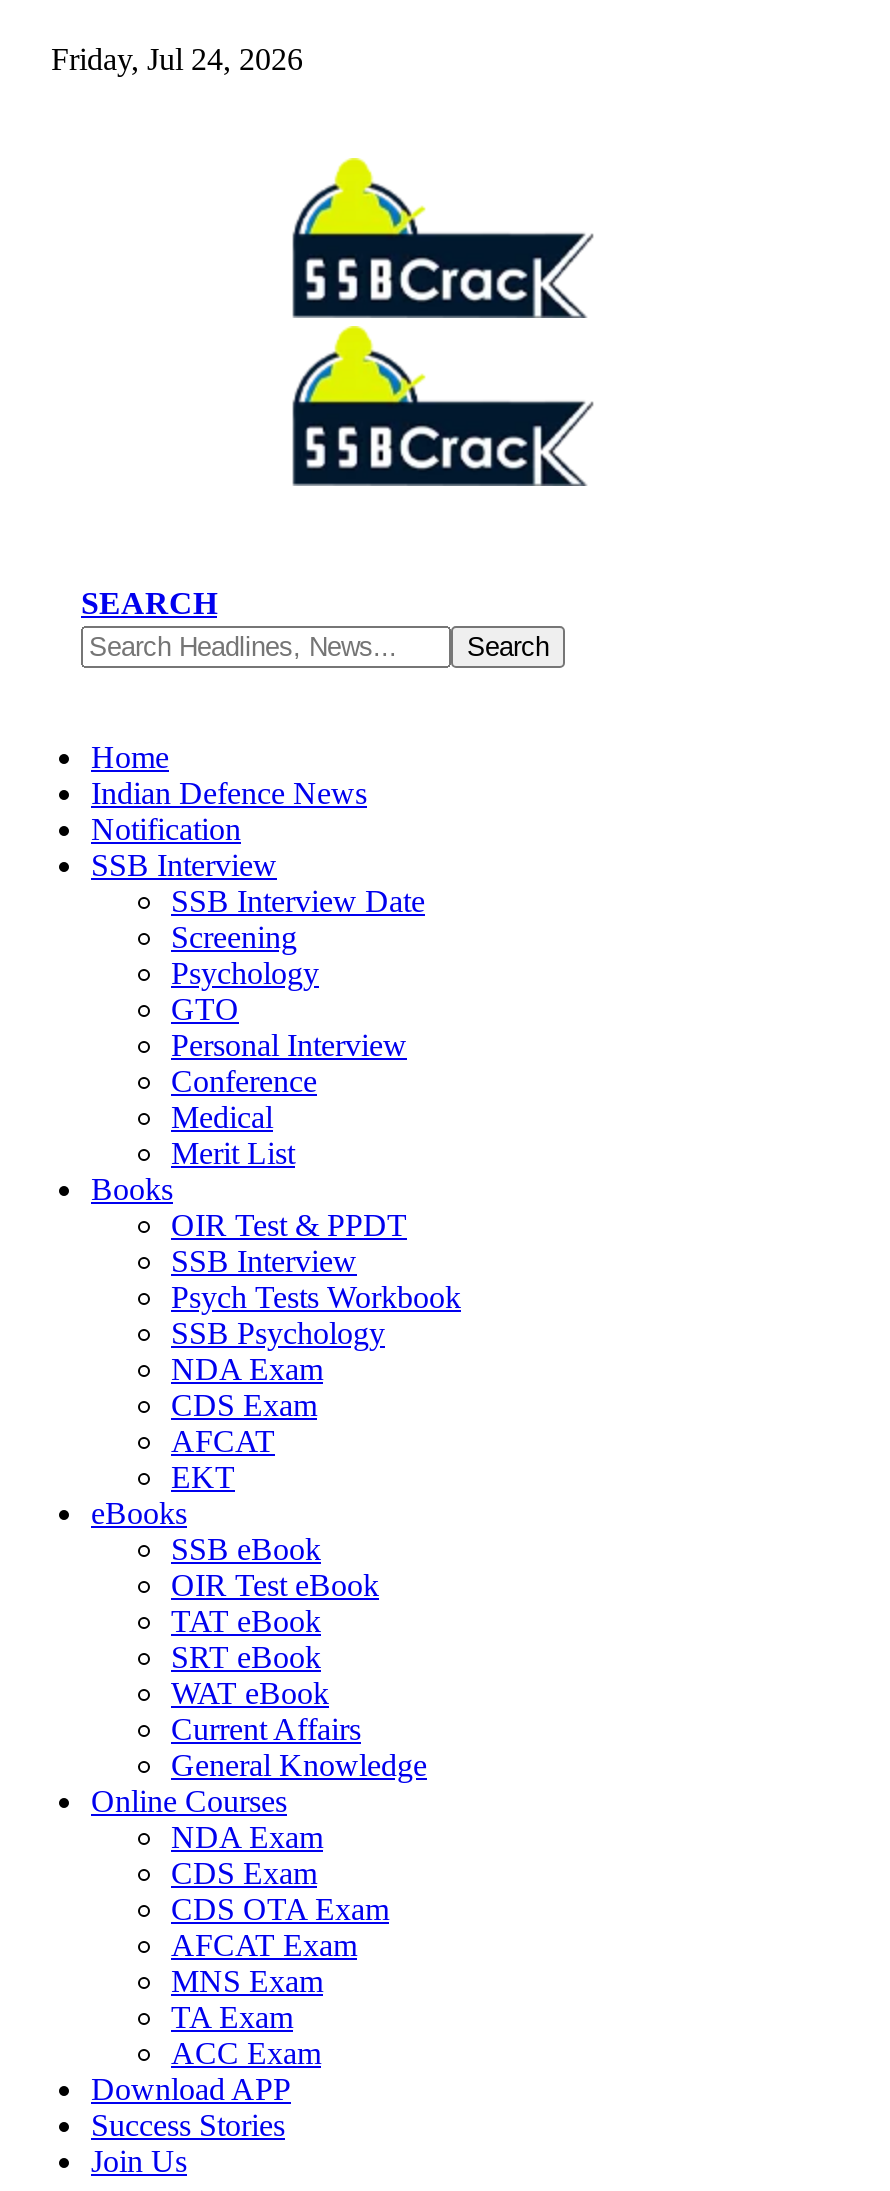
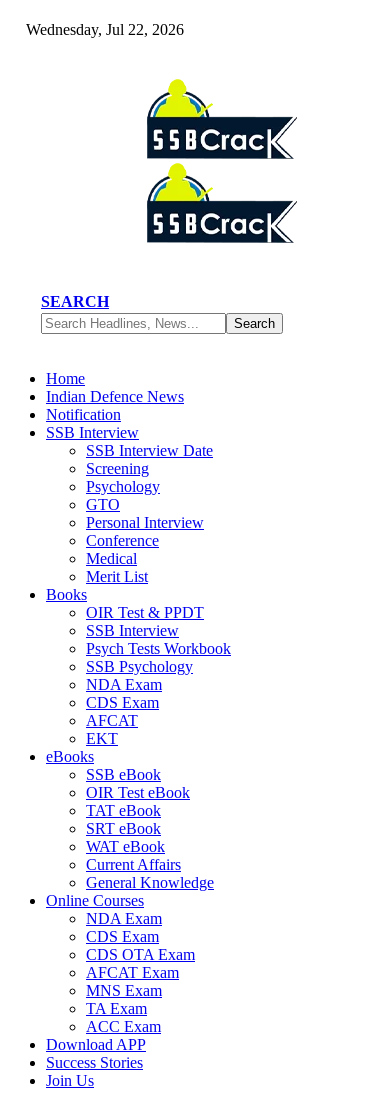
- Friday, Jul 24, 2026
+ Wednesday, Jul 22, 2026
